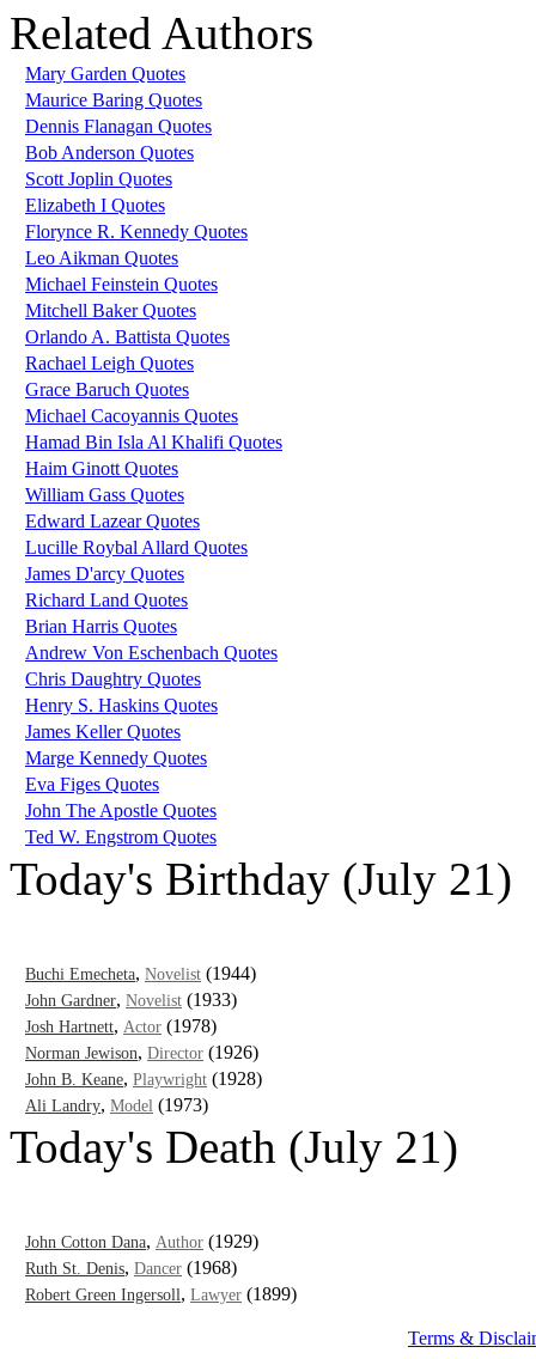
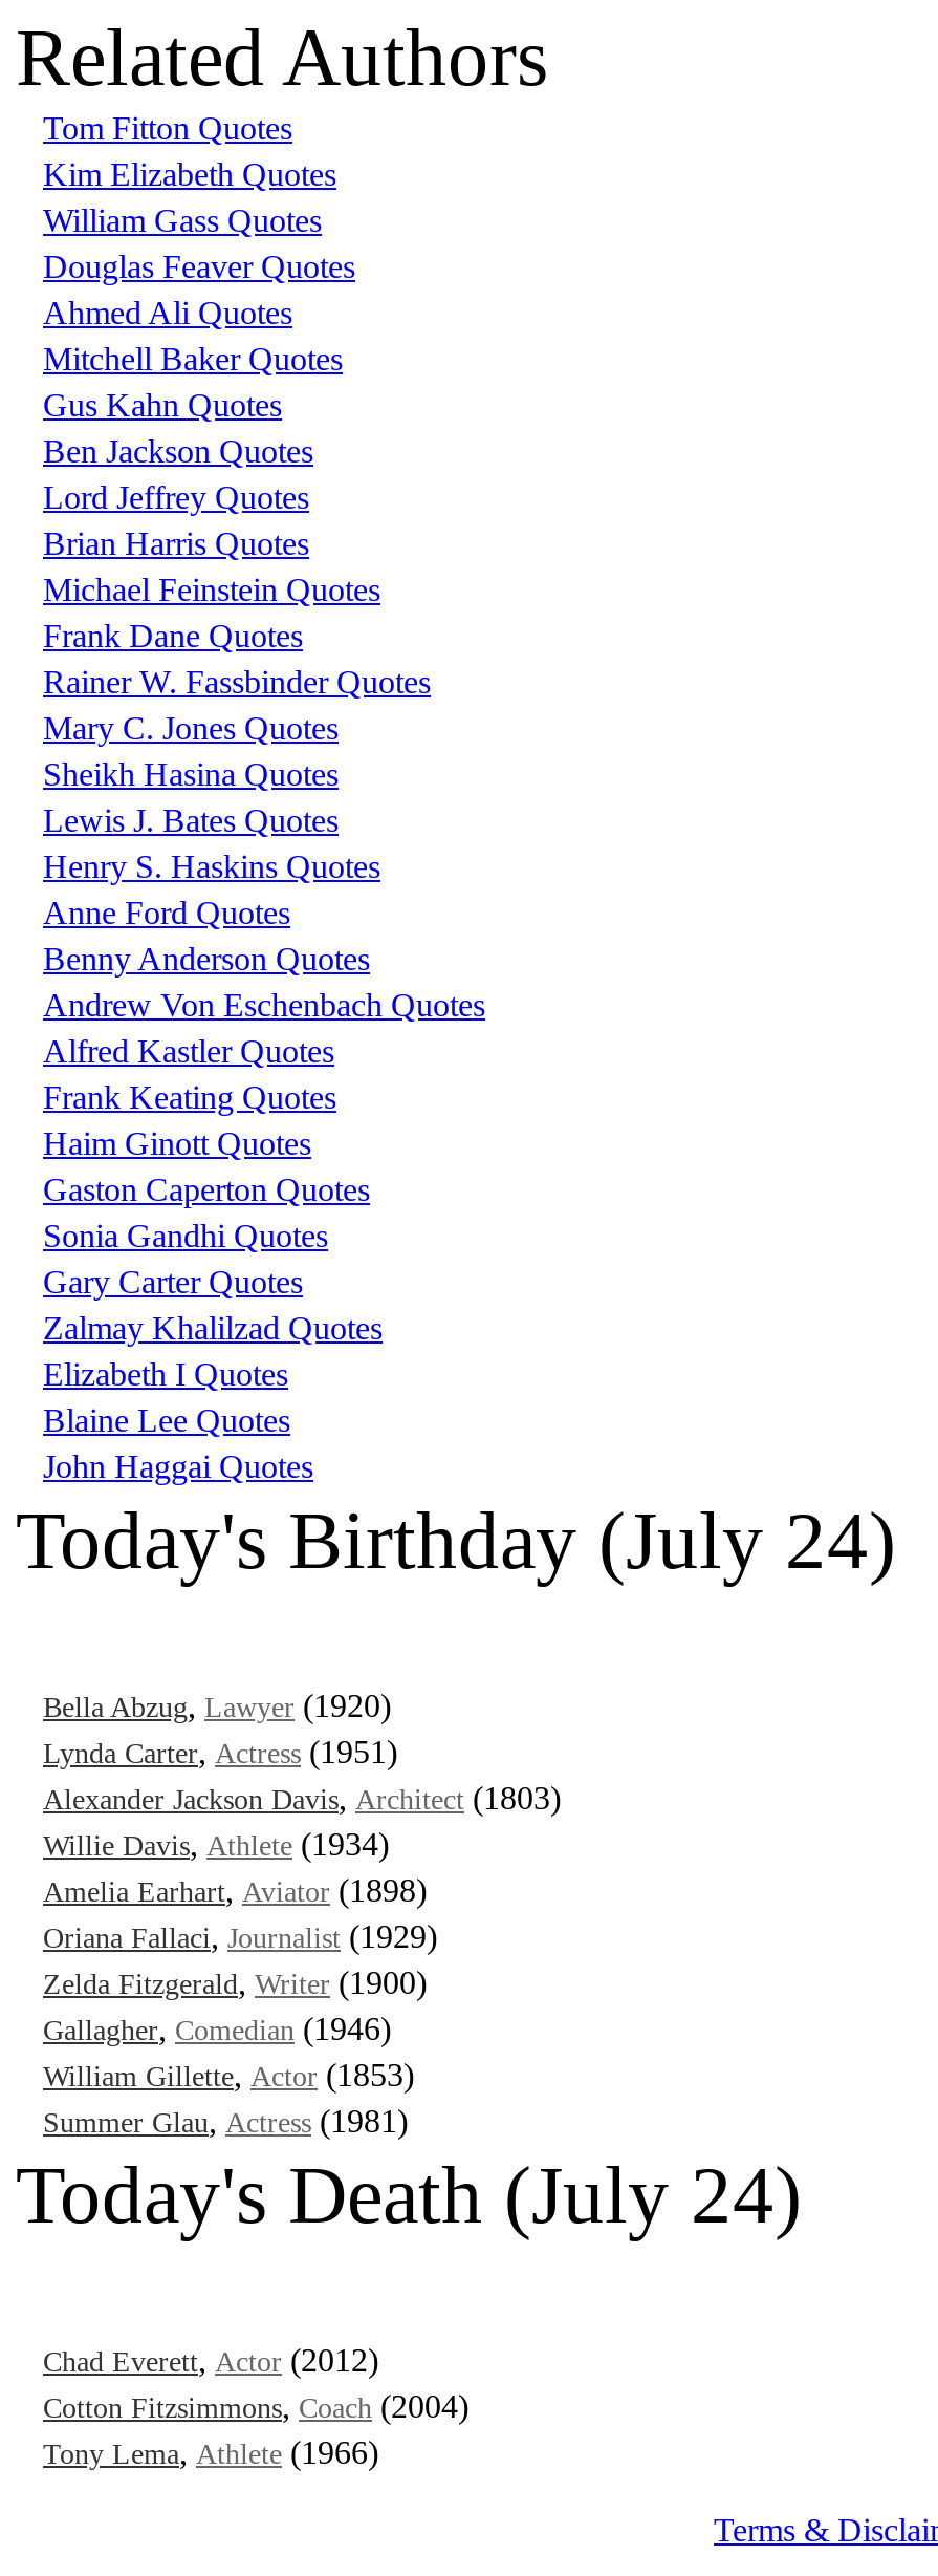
- Mary Garden Quotes
- Maurice Baring Quotes
- Dennis Flanagan Quotes
- Bob Anderson Quotes
- Scott Joplin Quotes
+ Tom Fitton Quotes
+ Kim Elizabeth Quotes
+ Douglas Feaver Quotes
+ Ahmed Ali Quotes
+ Gus Kahn Quotes
+ Ben Jackson Quotes
+ Lord Jeffrey Quotes
+ Frank Dane Quotes
+ Rainer W. Fassbinder Quotes
+ Mary C. Jones Quotes
+ Sheikh Hasina Quotes
+ Lewis J. Bates Quotes
+ Anne Ford Quotes
+ Benny Anderson Quotes
+ Alfred Kastler Quotes
+ Frank Keating Quotes
+ Gaston Caperton Quotes
+ Sonia Gandhi Quotes
+ Gary Carter Quotes
+ Zalmay Khalilzad Quotes

moved down: Elizabeth I Quotes

- Florynce R. Kennedy Quotes
- Leo Aikman Quotes
- Orlando A. Battista Quotes
- Rachael Leigh Quotes
- Grace Baruch Quotes
- Michael Cacoyannis Quotes
- Hamad Bin Isla Al Khalifi Quotes
- Edward Lazear Quotes
- Lucille Roybal Allard Quotes
- James D'arcy Quotes
- Richard Land Quotes
- Chris Daughtry Quotes
- James Keller Quotes
- Marge Kennedy Quotes
- Eva Figes Quotes
- John The Apostle Quotes
- Ted W. Engstrom Quotes
- Today's Birthday (July 21)
+ Blaine Lee Quotes
+ John Haggai Quotes
+ Today's Birthday (July 24)

moved up: Michael Feinstein Quotes | Mitchell Baker Quotes

moved up: Haim Ginott Quotes | William Gass Quotes

moved up: Brian Harris Quotes | Andrew Von Eschenbach Quotes

moved up: Henry S. Haskins Quotes

- Buchi Emecheta, Novelist (1944)
- John Gardner, Novelist (1933)
- Josh Hartnett, Actor (1978)
- Norman Jewison, Director (1926)
- John B. Keane, Playwright (1928)
- Ali Landry, Model (1973)
- Today's Death (July 21)
+ Bella Abzug, Lawyer (1920)
+ Lynda Carter, Actress (1951)
+ Alexander Jackson Davis, Architect (1803)
+ Willie Davis, Athlete (1934)
+ Amelia Earhart, Aviator (1898)
+ Oriana Fallaci, Journalist (1929)
+ Zelda Fitzgerald, Writer (1900)
+ Gallagher, Comedian (1946)
+ William Gillette, Actor (1853)
+ Summer Glau, Actress (1981)
+ Today's Death (July 24)

- John Cotton Dana, Author (1929)
- Ruth St. Denis, Dancer (1968)
- Robert Green Ingersoll, Lawyer (1899)
+ Chad Everett, Actor (2012)
+ Cotton Fitzsimmons, Coach (2004)
+ Tony Lema, Athlete (1966)
